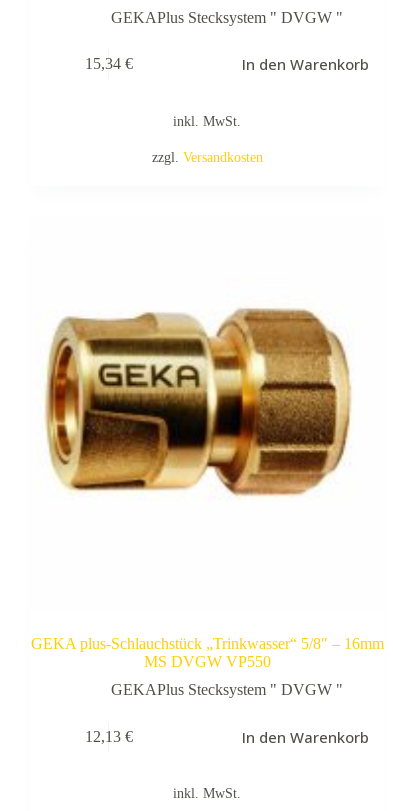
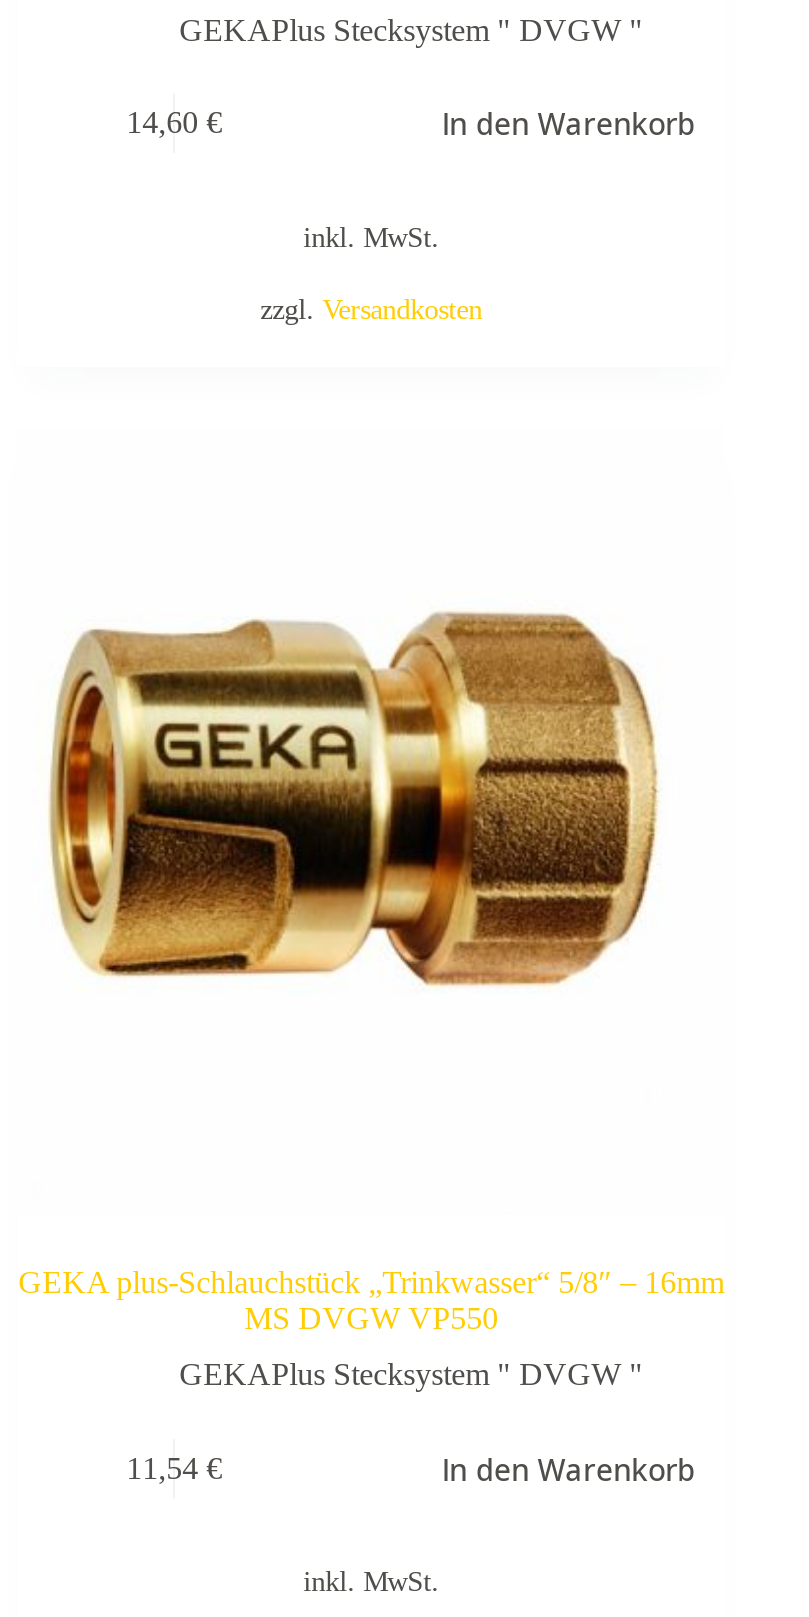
- 15,34 €
+ 14,60 €

- 12,13 €
+ 11,54 €
